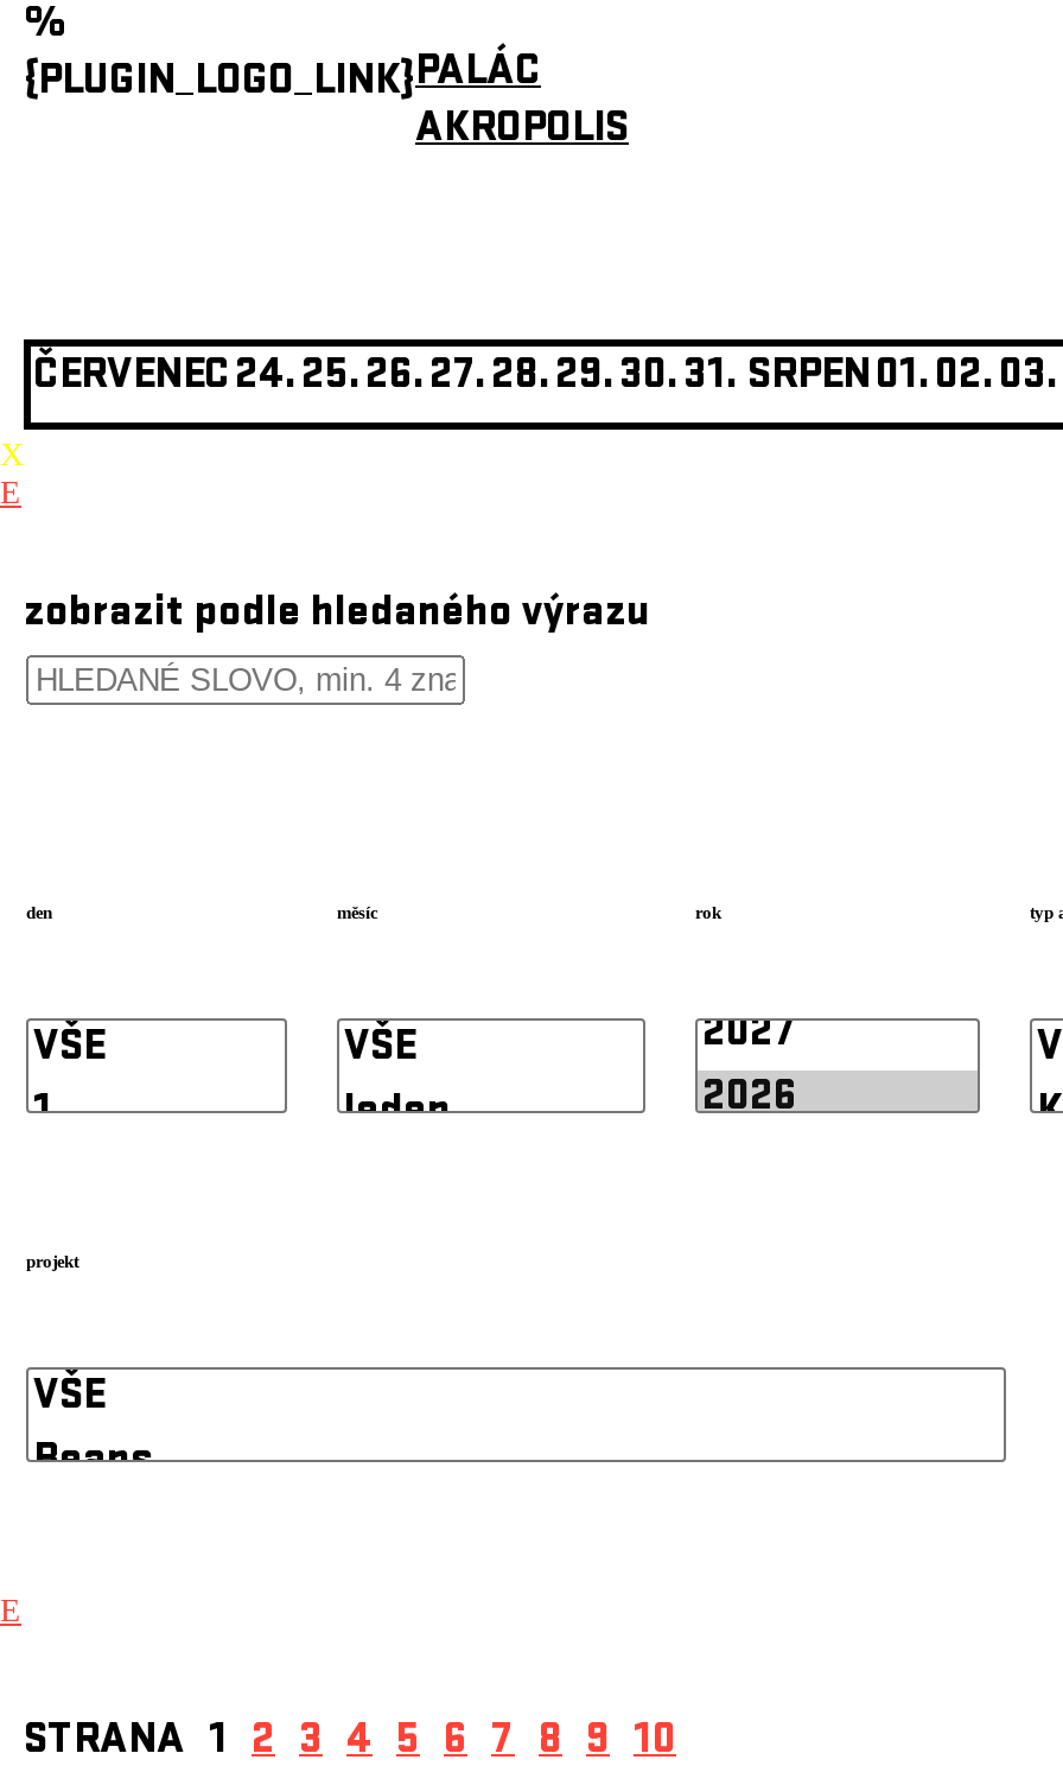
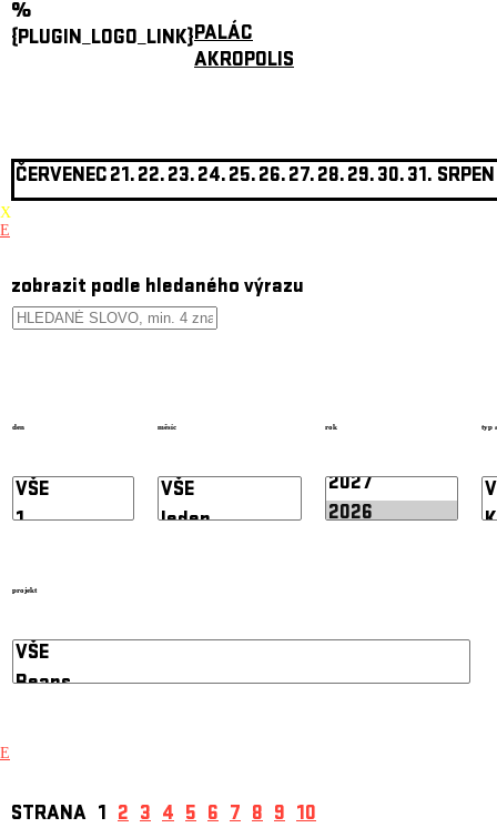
- ČERVENEC 24. 25. 26. 27. 28. 29. 30. 31. SRPEN 01. 02. 03.
+ ČERVENEC 21. 22. 23. 24. 25. 26. 27. 28. 29. 30. 31. SRPEN
